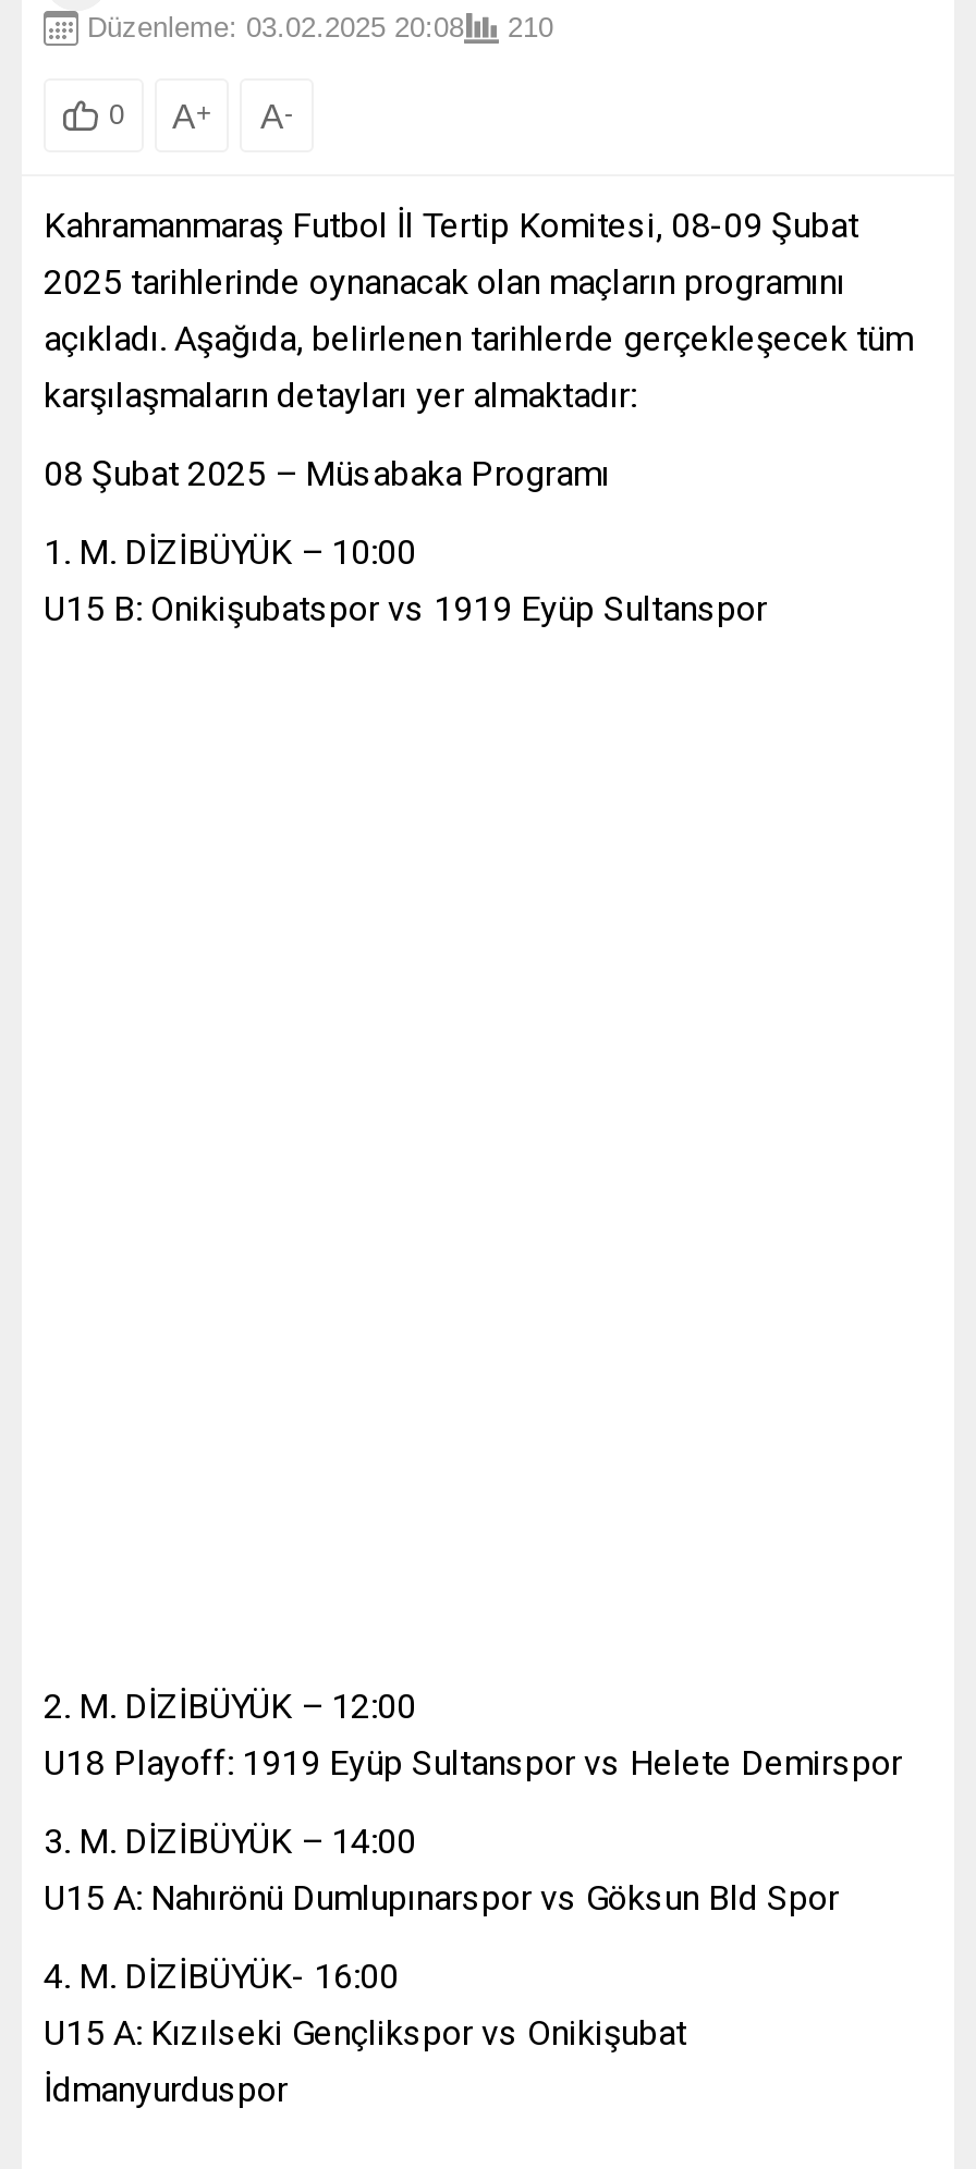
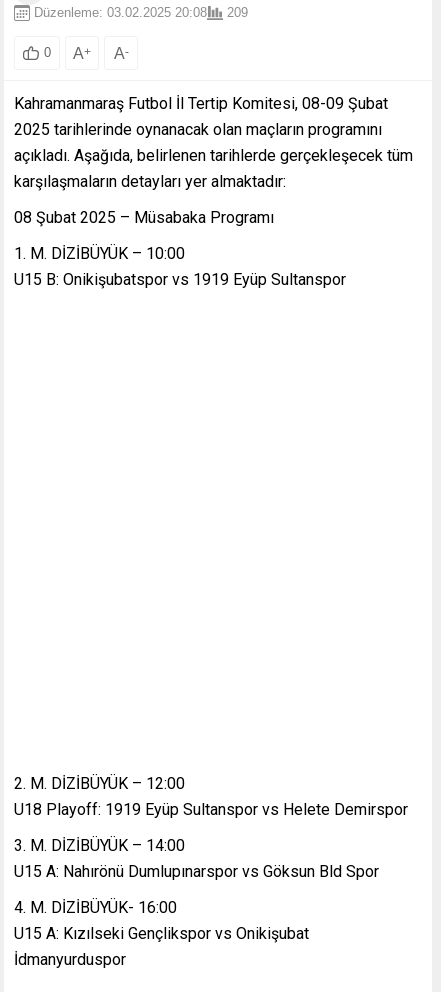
- Düzenleme: 03.02.2025 20:08 210
+ Düzenleme: 03.02.2025 20:08 209
